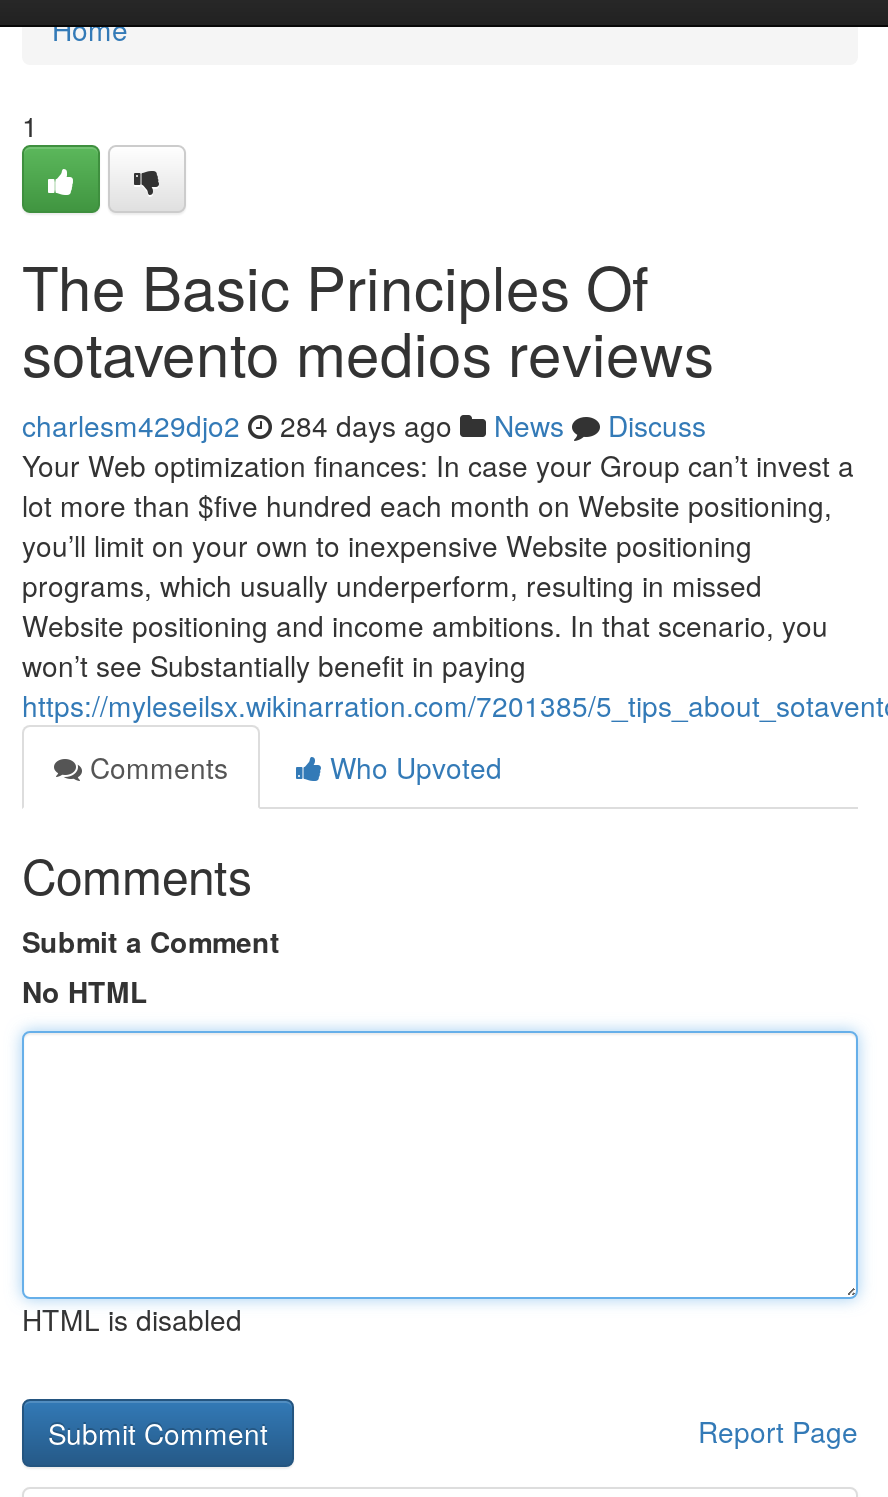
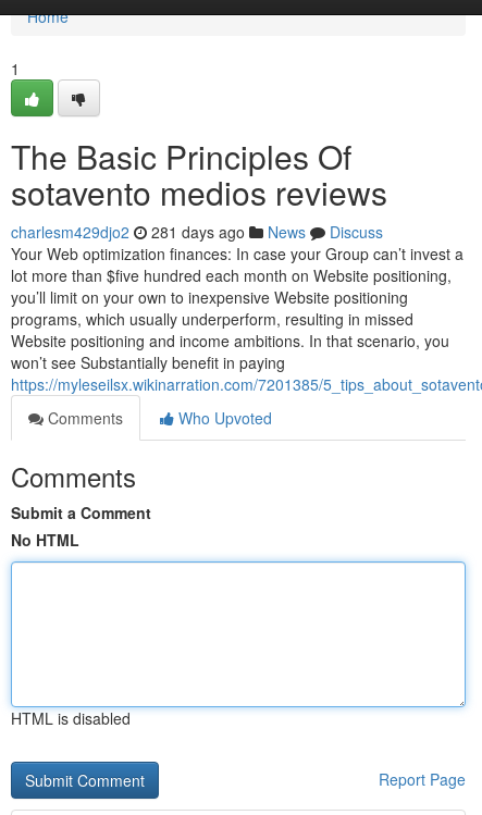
- charlesm429djo2 284 days ago News Discuss
+ charlesm429djo2 281 days ago News Discuss
